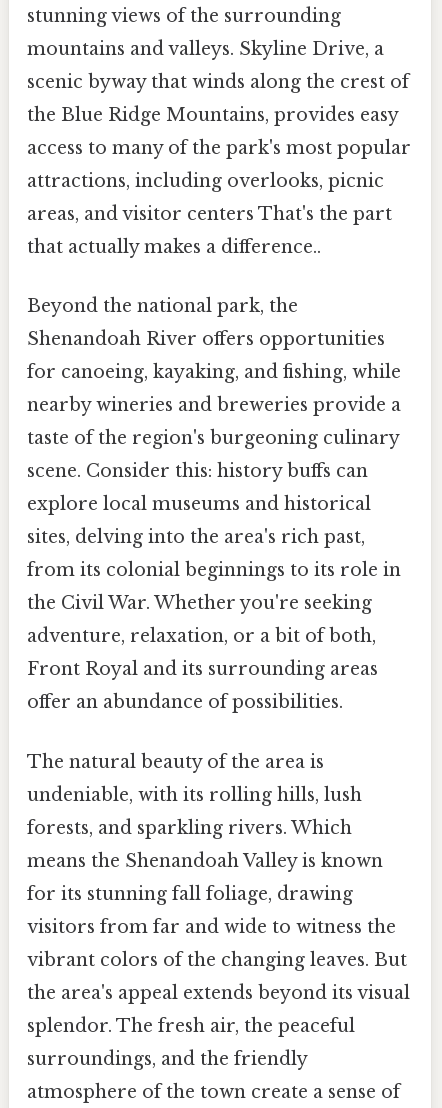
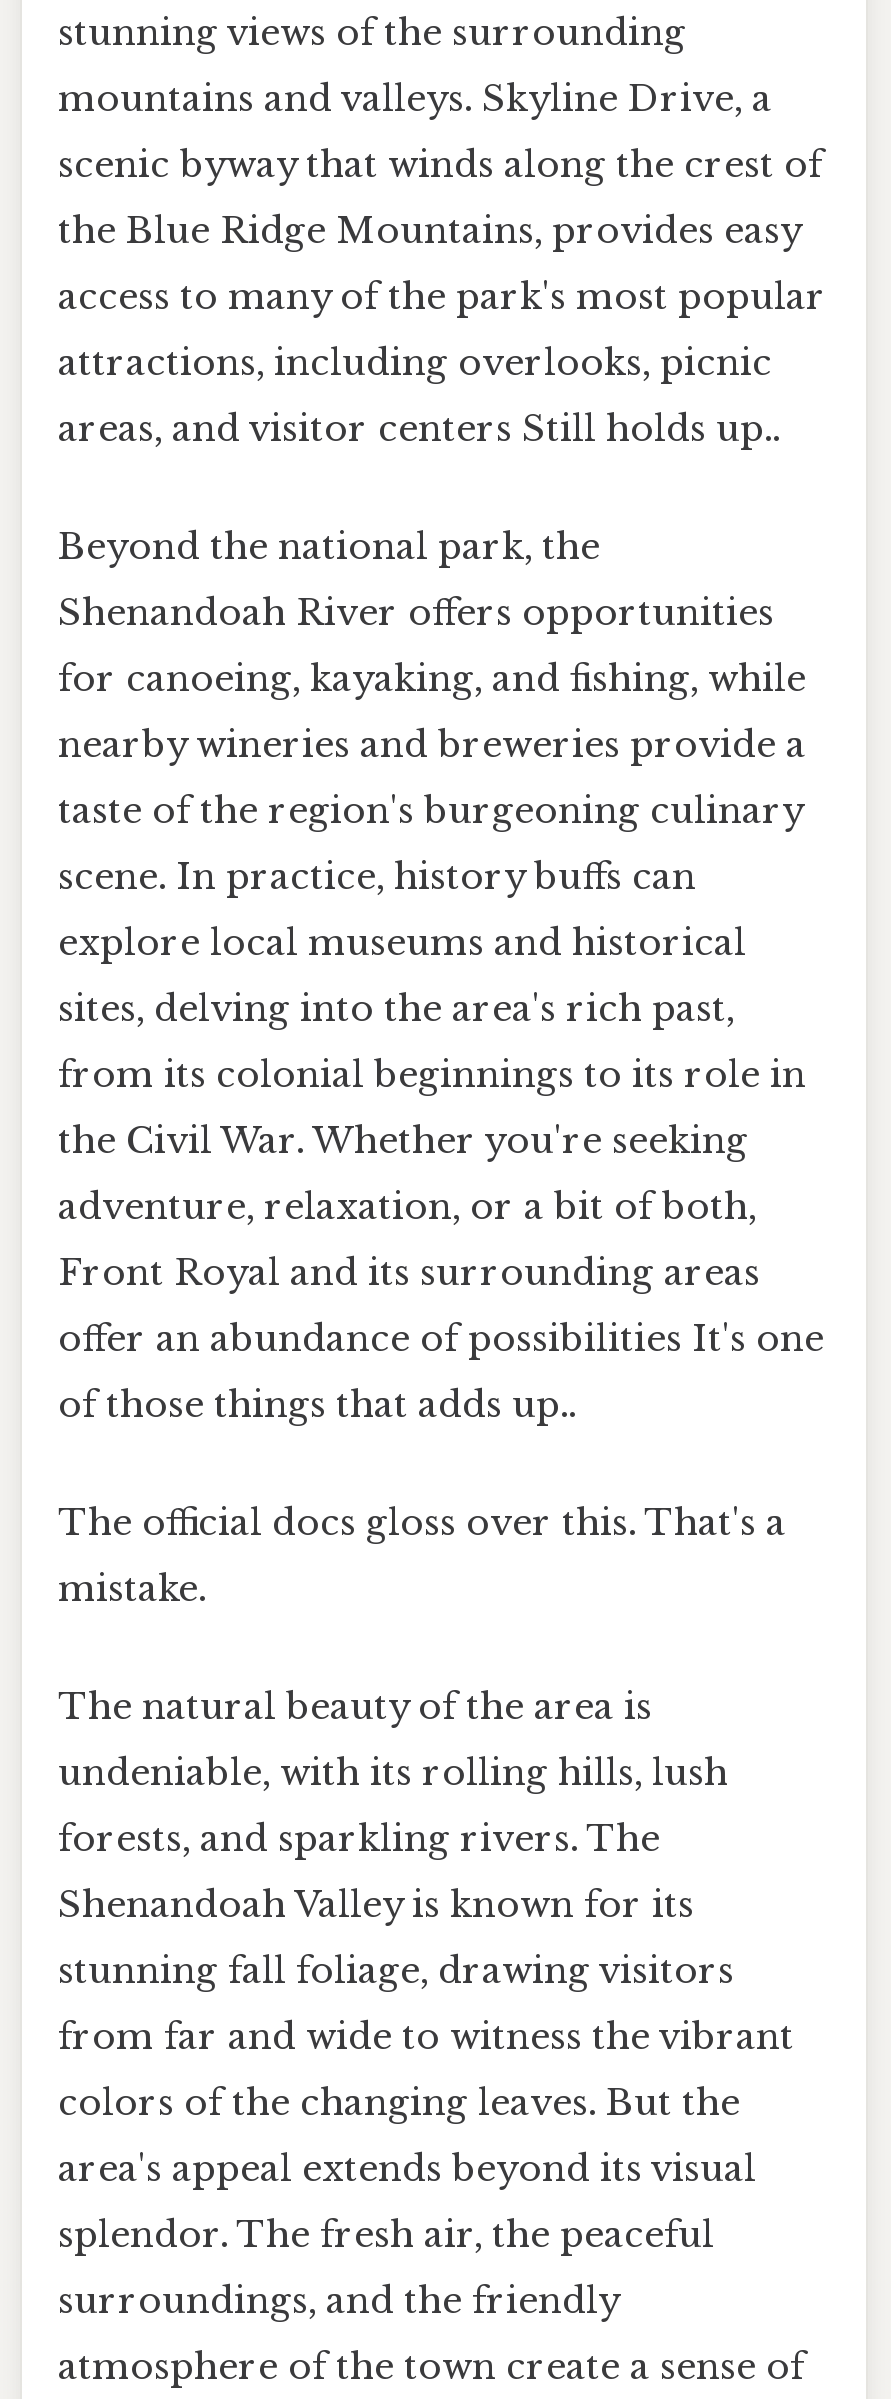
- areas, and visitor centers That's the part
- that actually makes a difference..
+ areas, and visitor centers Still holds up..

moved up: Beyond the national park, the | Shenandoah River offers opportunities | for canoeing, kayaking, and fishing, while | nearby wineries and breweries provide a | taste of the region's burgeoning culinary

- scene. Consider this: history buffs can
+ scene. In practice, history buffs can

moved up: explore local museums and historical | sites, delving into the area's rich past, | from its colonial beginnings to its role in | the Civil War. Whether you're seeking | adventure, relaxation, or a bit of both, | Front Royal and its surrounding areas

- offer an abundance of possibilities.
+ offer an abundance of possibilities It's one
+ of those things that adds up..
+ The official docs gloss over this. That's a
+ mistake.

- forests, and sparkling rivers. Which
+ forests, and sparkling rivers. The

- means the Shenandoah Valley is known
+ Shenandoah Valley is known for its

- for its stunning fall foliage, drawing
+ stunning fall foliage, drawing visitors

- visitors from far and wide to witness the
+ from far and wide to witness the vibrant

- vibrant colors of the changing leaves. But
+ colors of the changing leaves. But the

- the area's appeal extends beyond its visual
+ area's appeal extends beyond its visual
